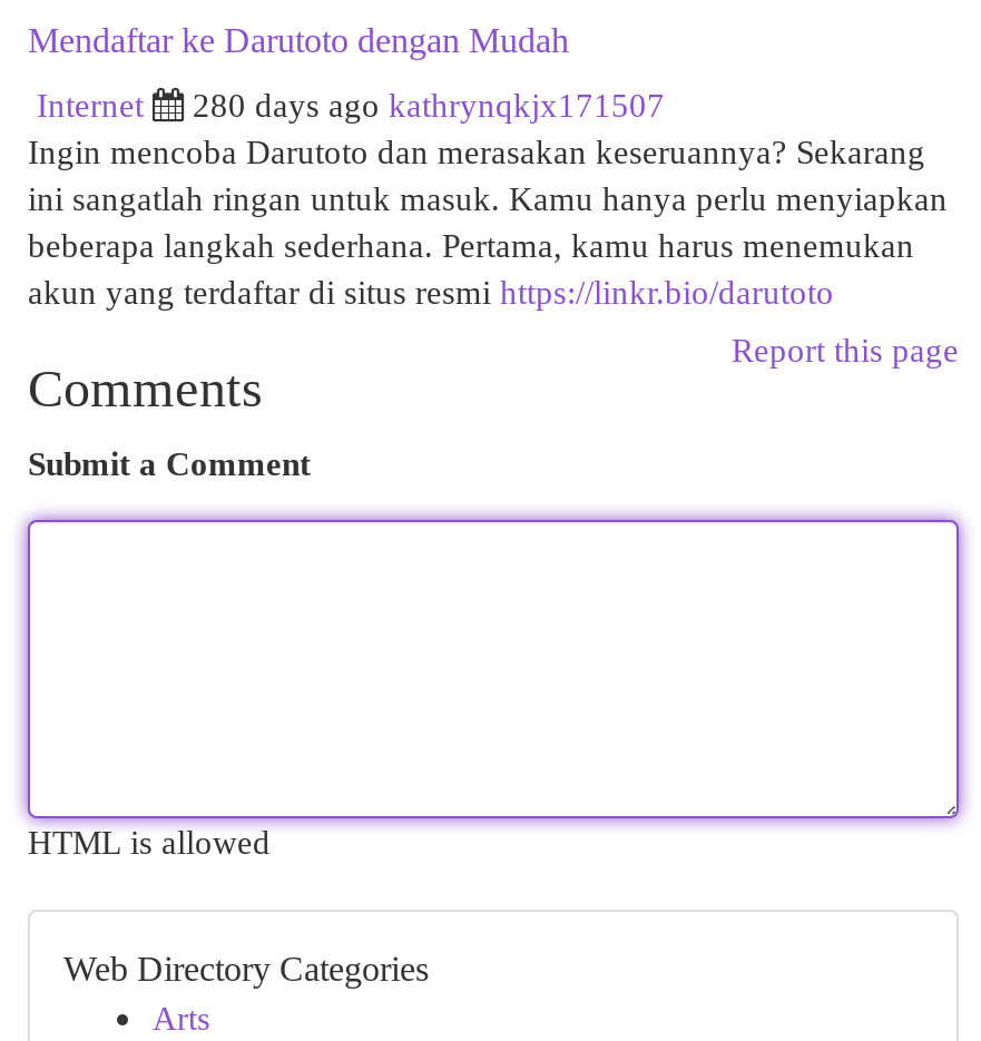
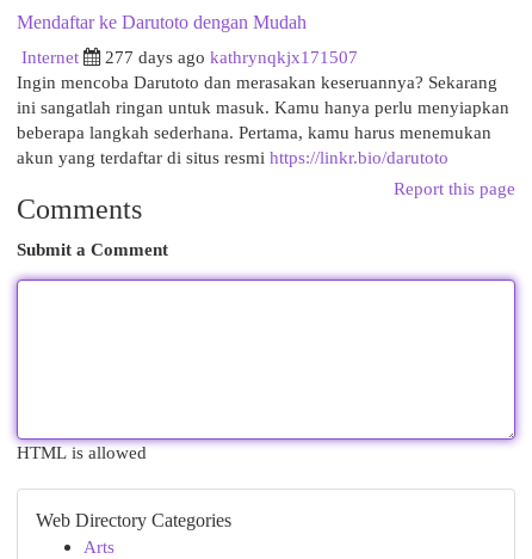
- 280 days ago kathrynqkjx171507
+ 277 days ago kathrynqkjx171507
